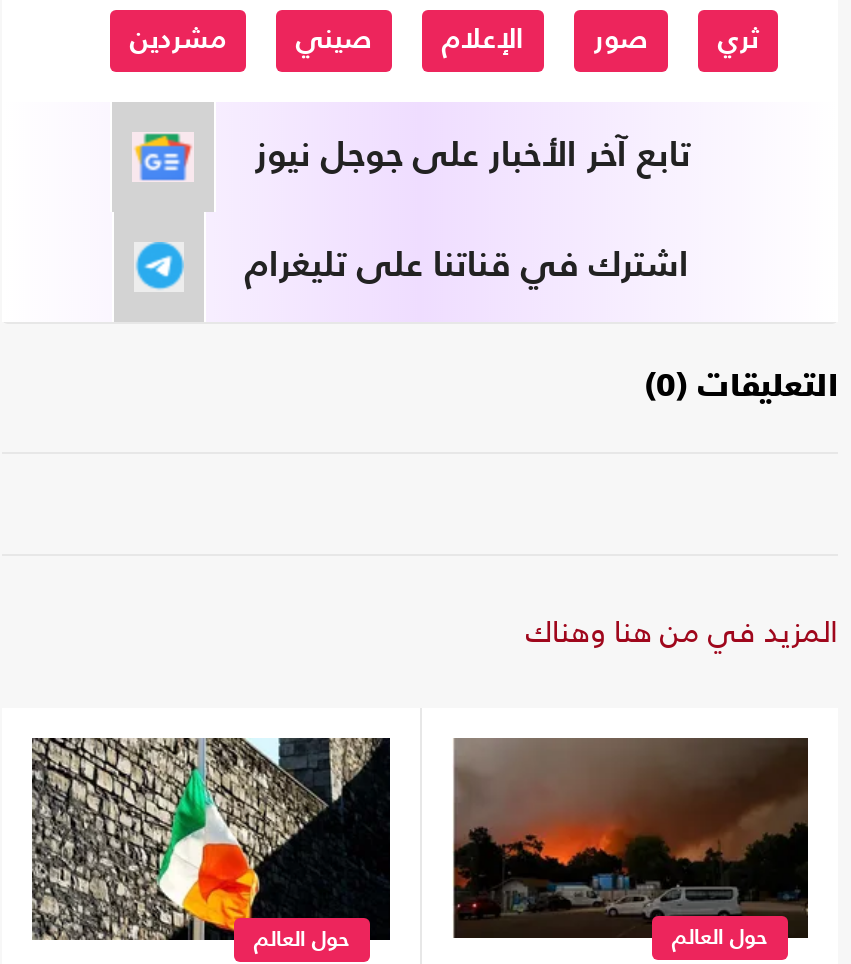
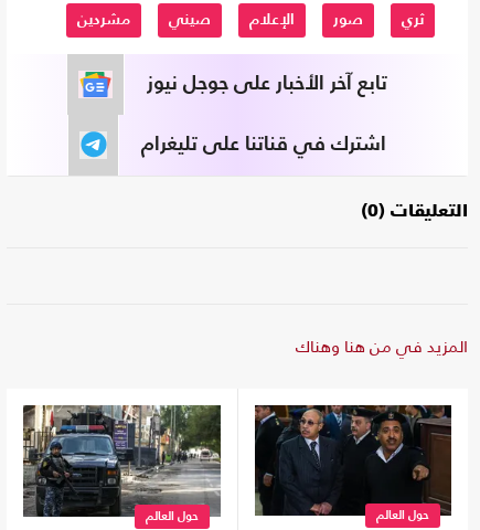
- [image]
+ [image]

- [image]
+ [image]
